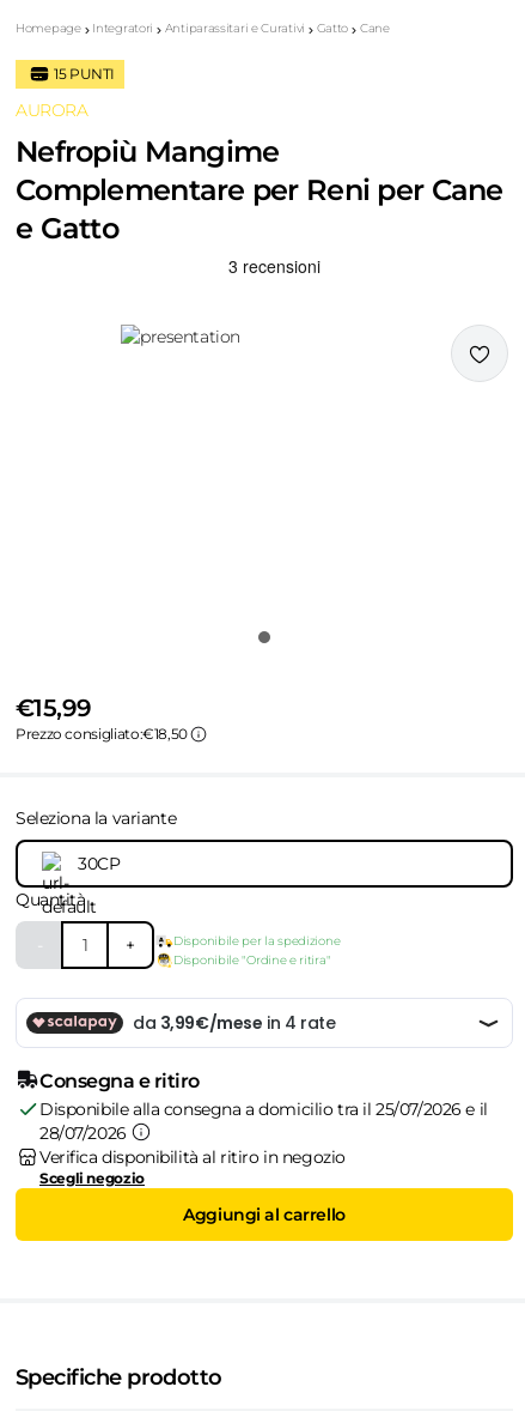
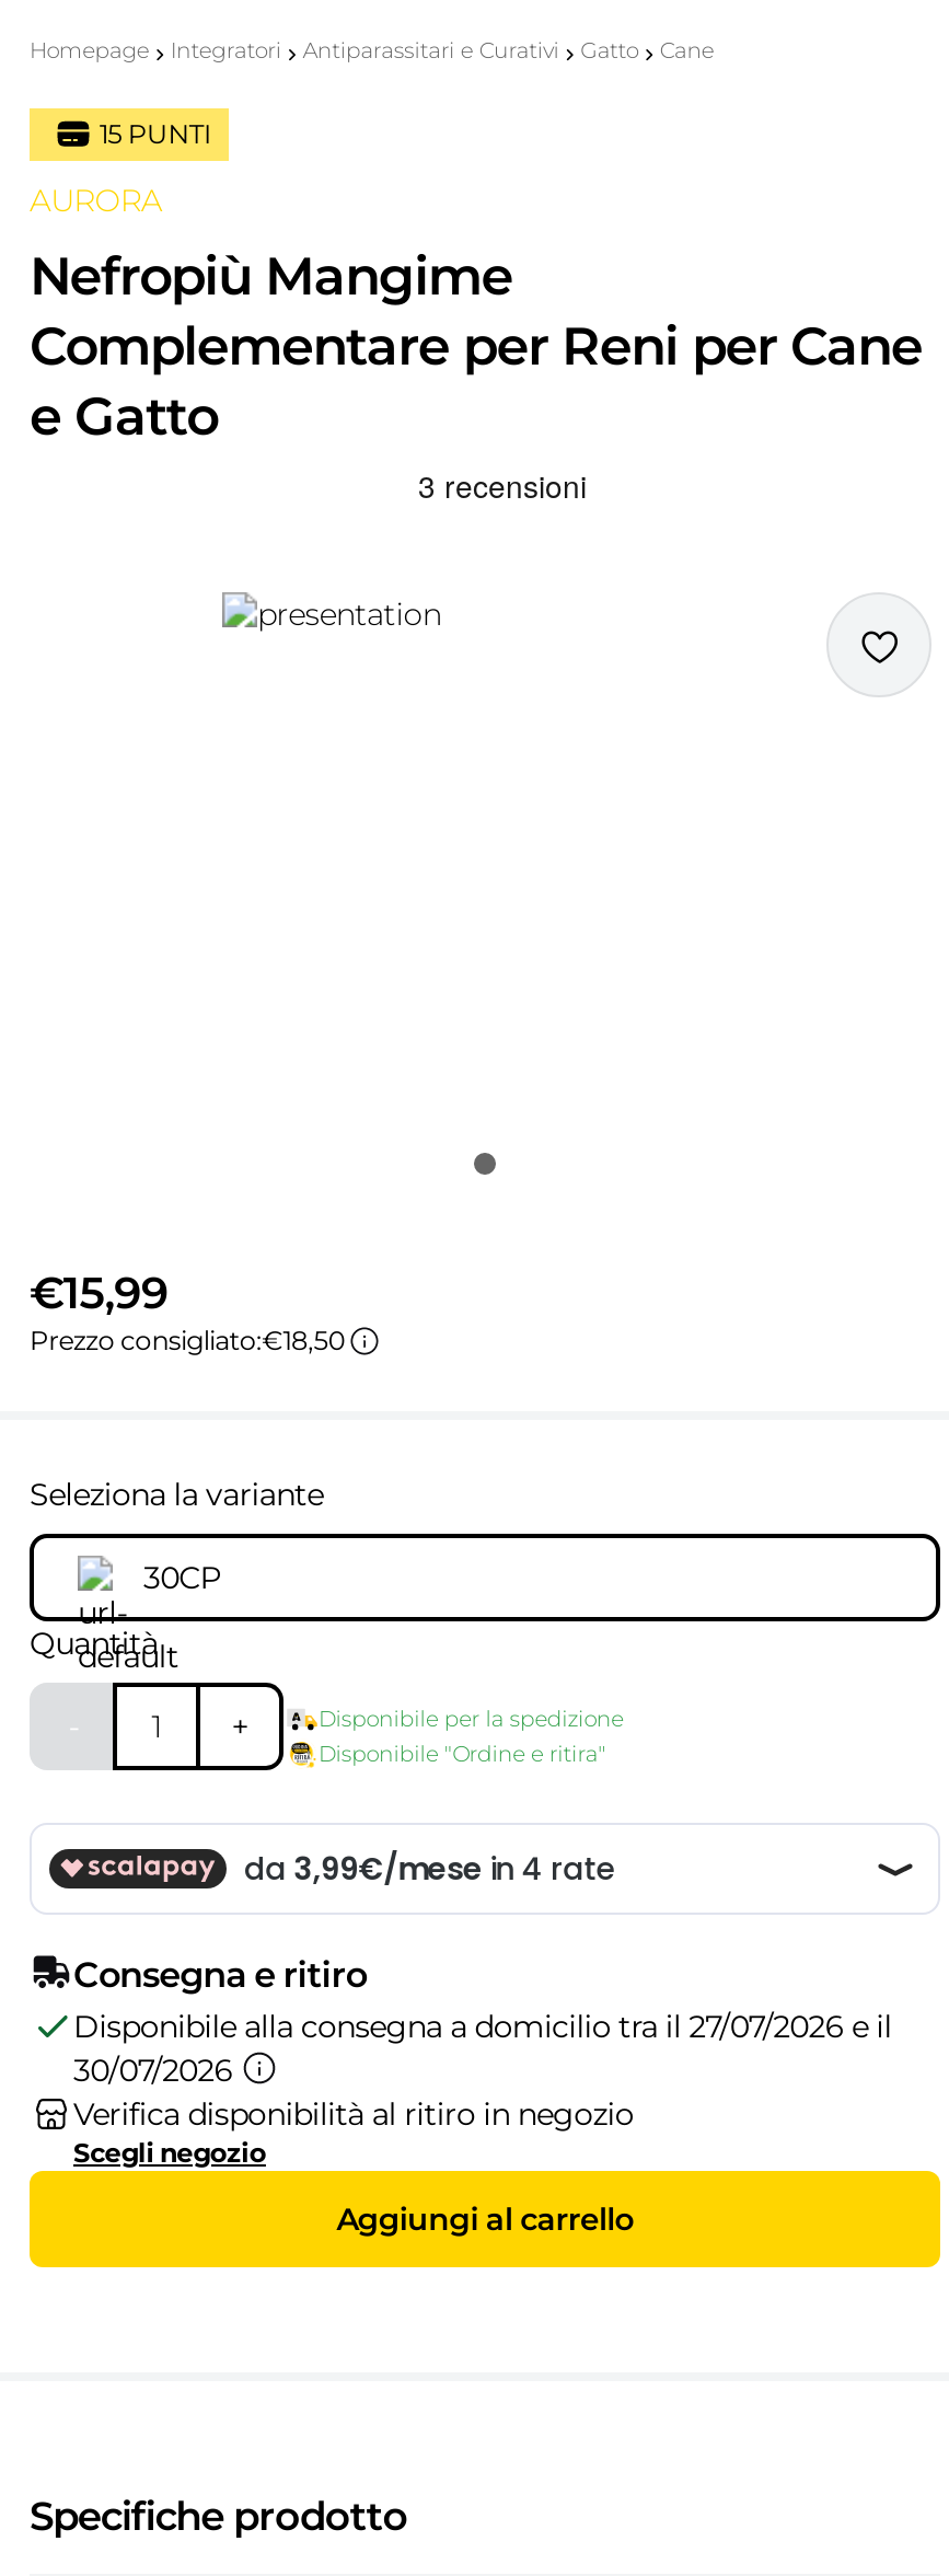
- Disponibile alla consegna a domicilio tra il 25/07/2026 e il
+ Disponibile alla consegna a domicilio tra il 27/07/2026 e il

- 28/07/2026
+ 30/07/2026
